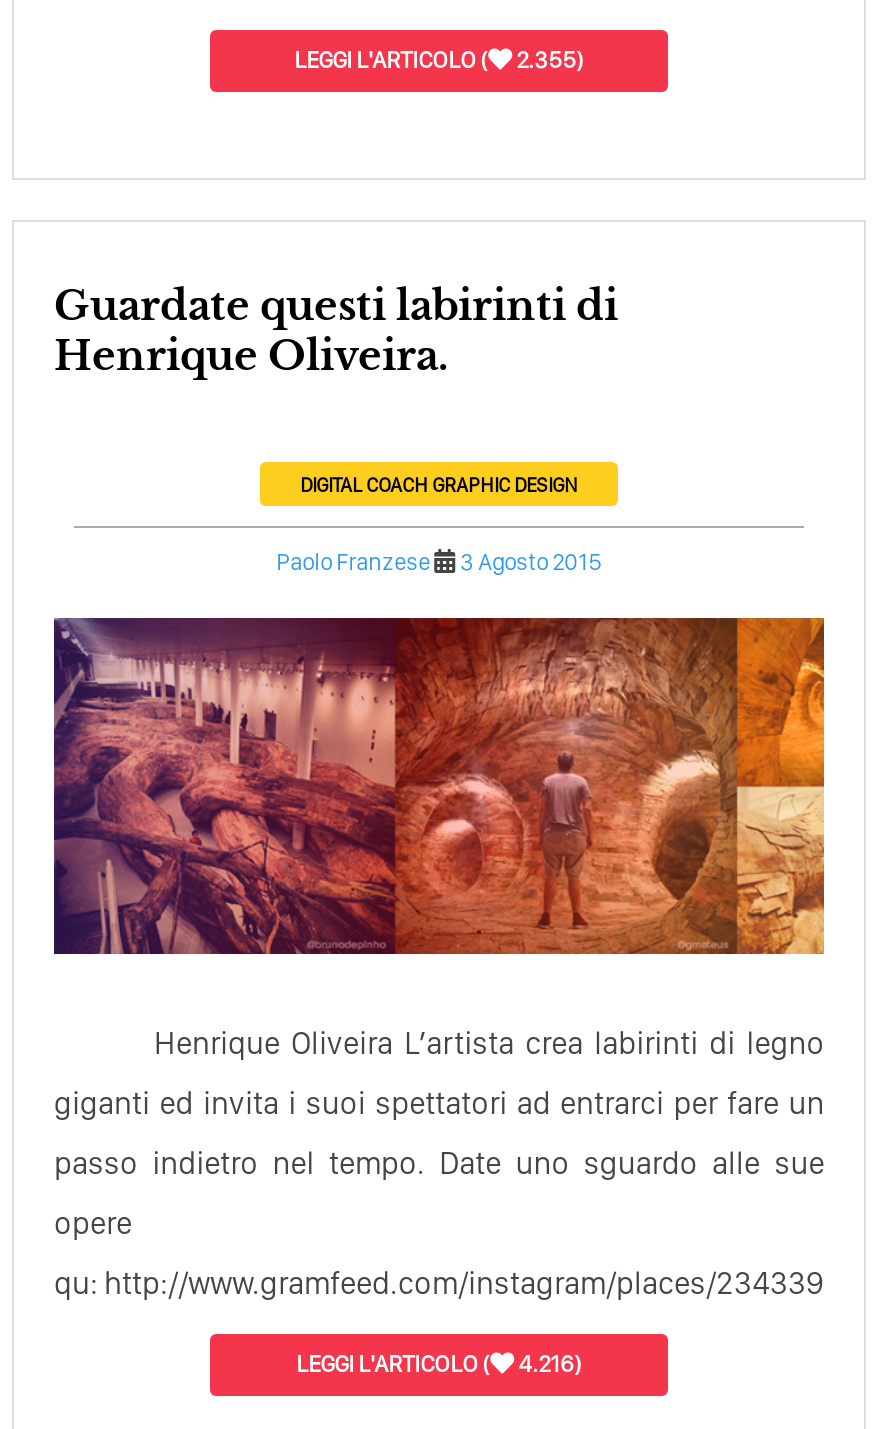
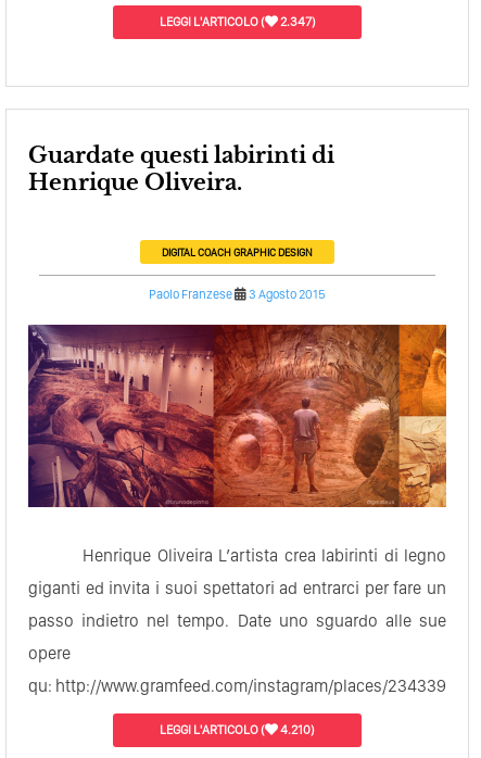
- LEGGI L'ARTICOLO ( 2.355)
+ LEGGI L'ARTICOLO ( 2.347)

- LEGGI L'ARTICOLO ( 4.216)
+ LEGGI L'ARTICOLO ( 4.210)
